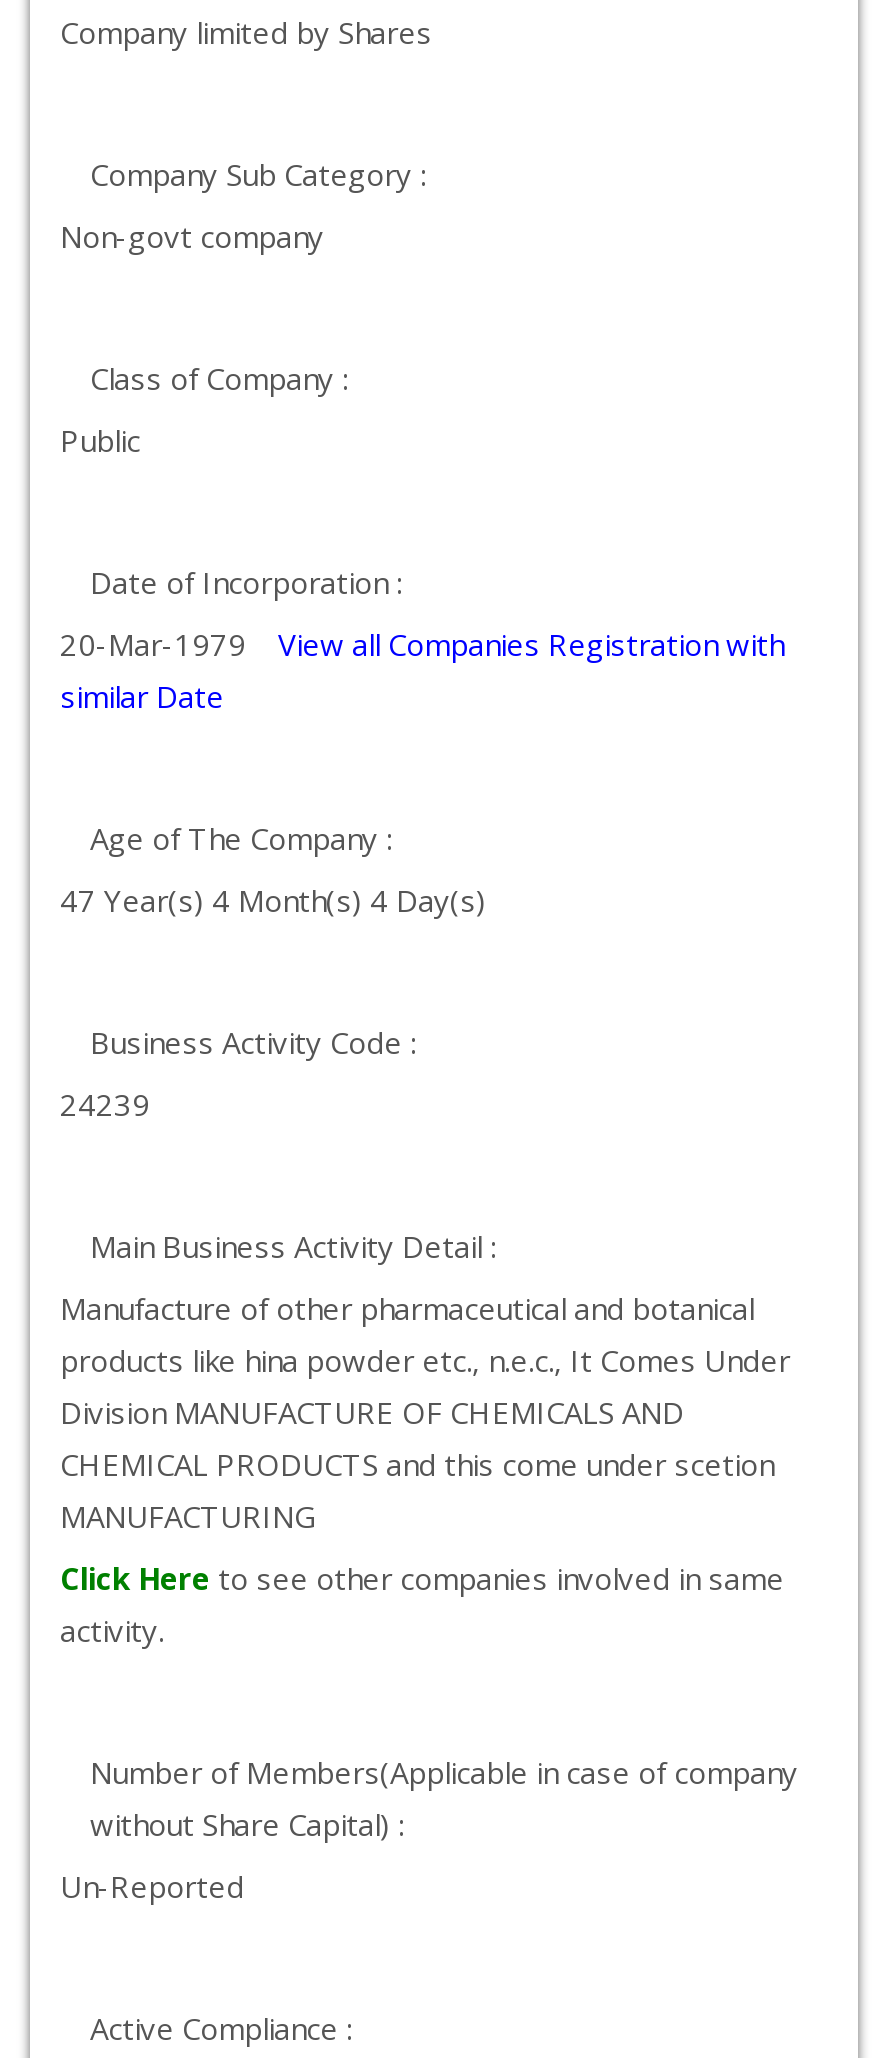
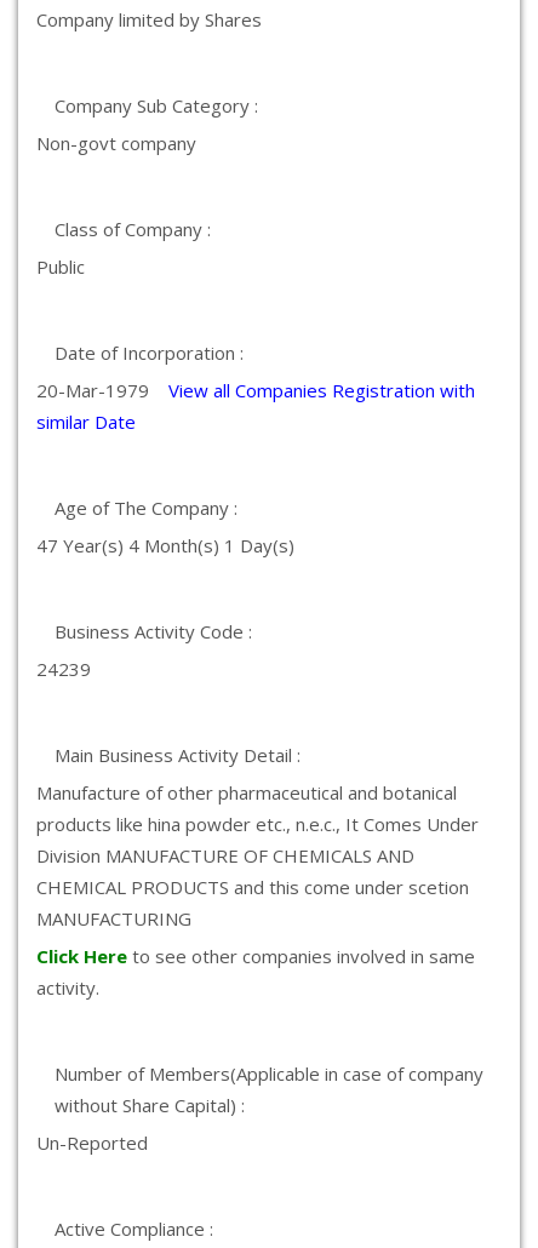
- 47 Year(s) 4 Month(s) 4 Day(s)
+ 47 Year(s) 4 Month(s) 1 Day(s)
